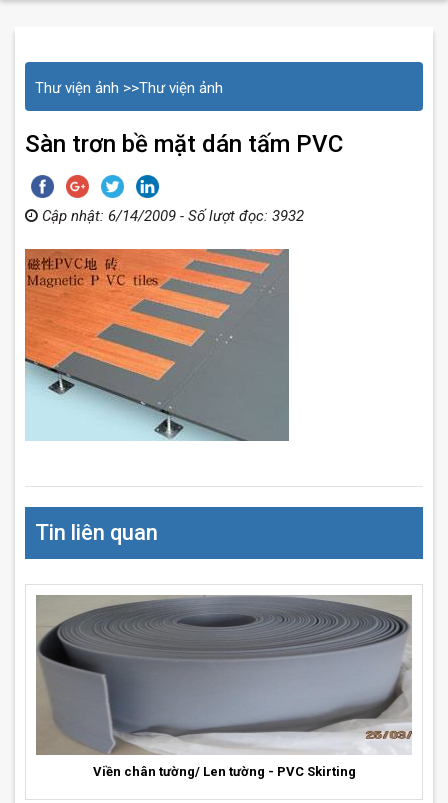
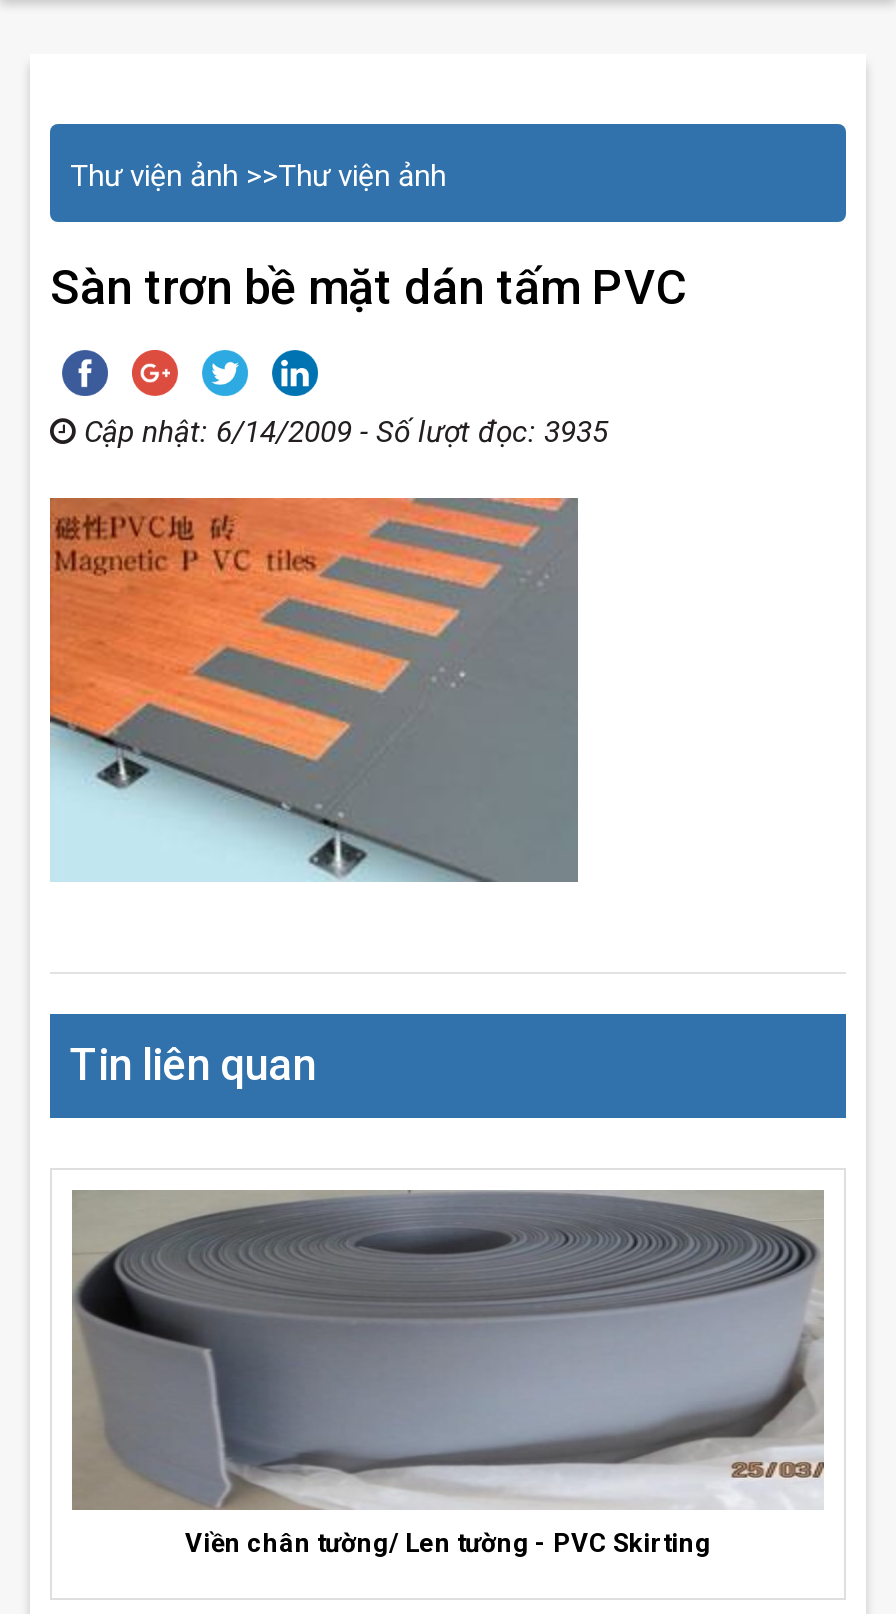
- Cập nhật: 6/14/2009 - Số lượt đọc: 3932
+ Cập nhật: 6/14/2009 - Số lượt đọc: 3935
